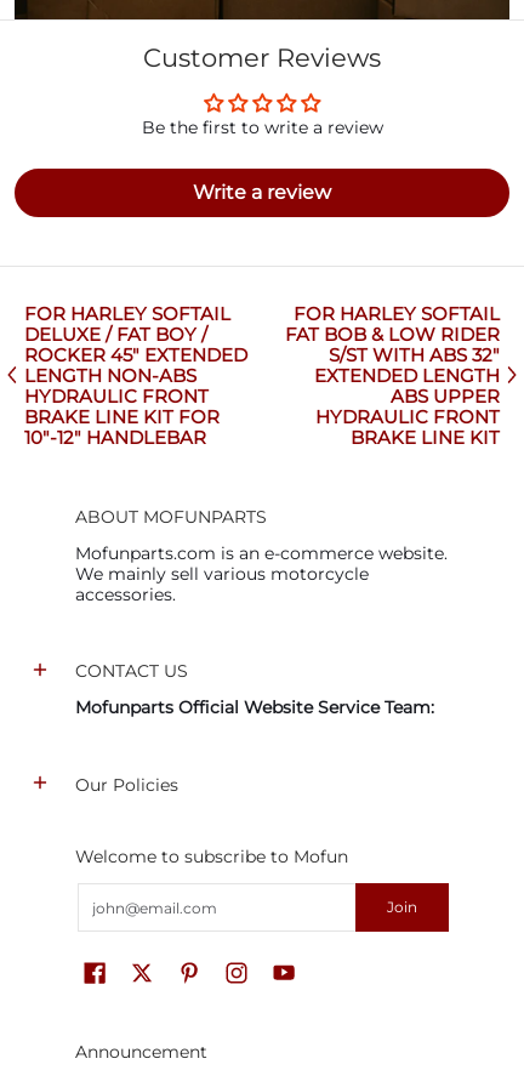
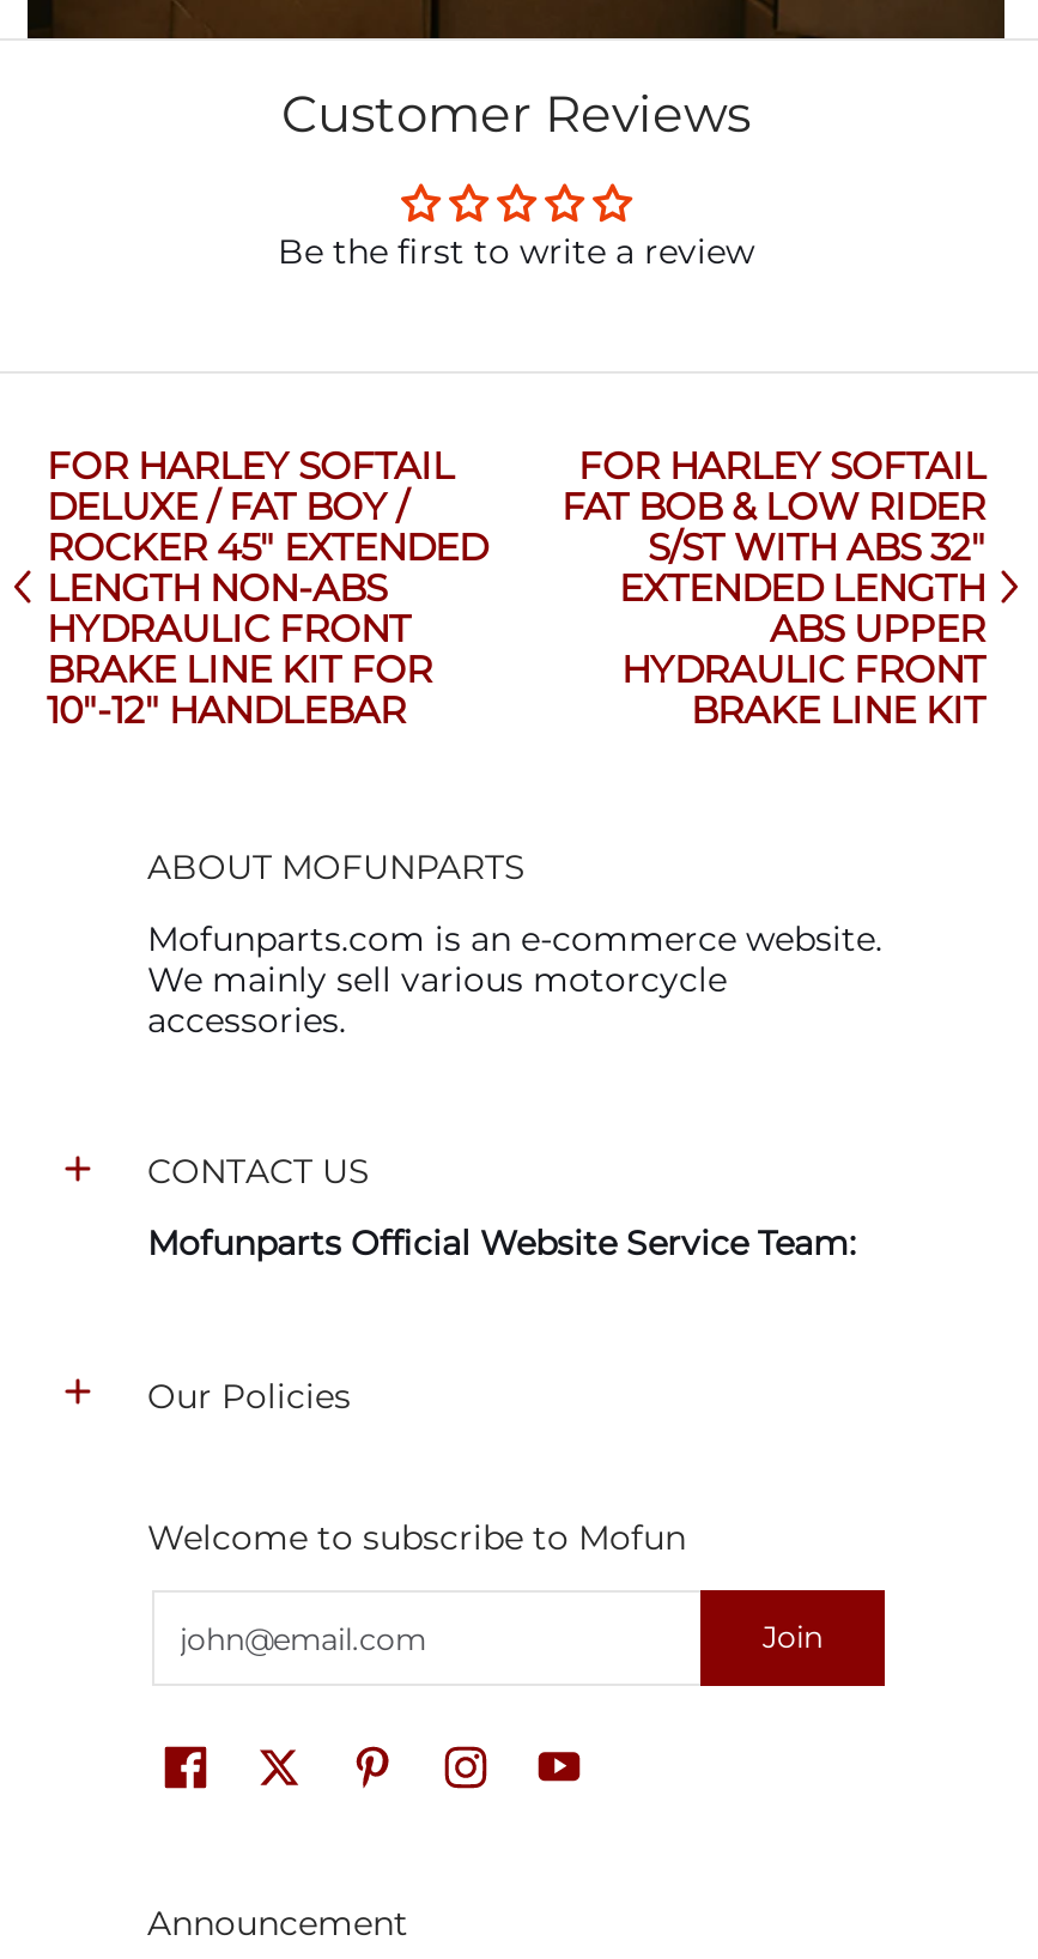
- Write a review
